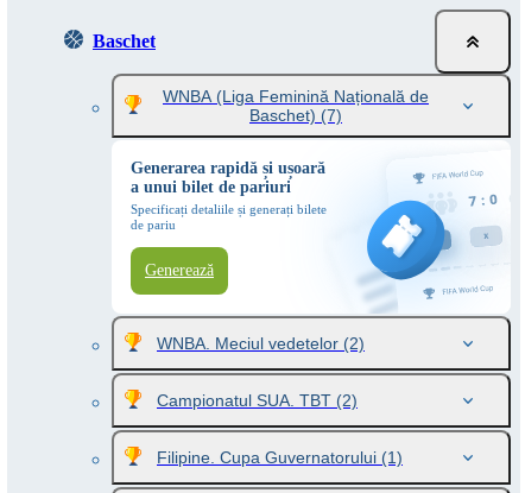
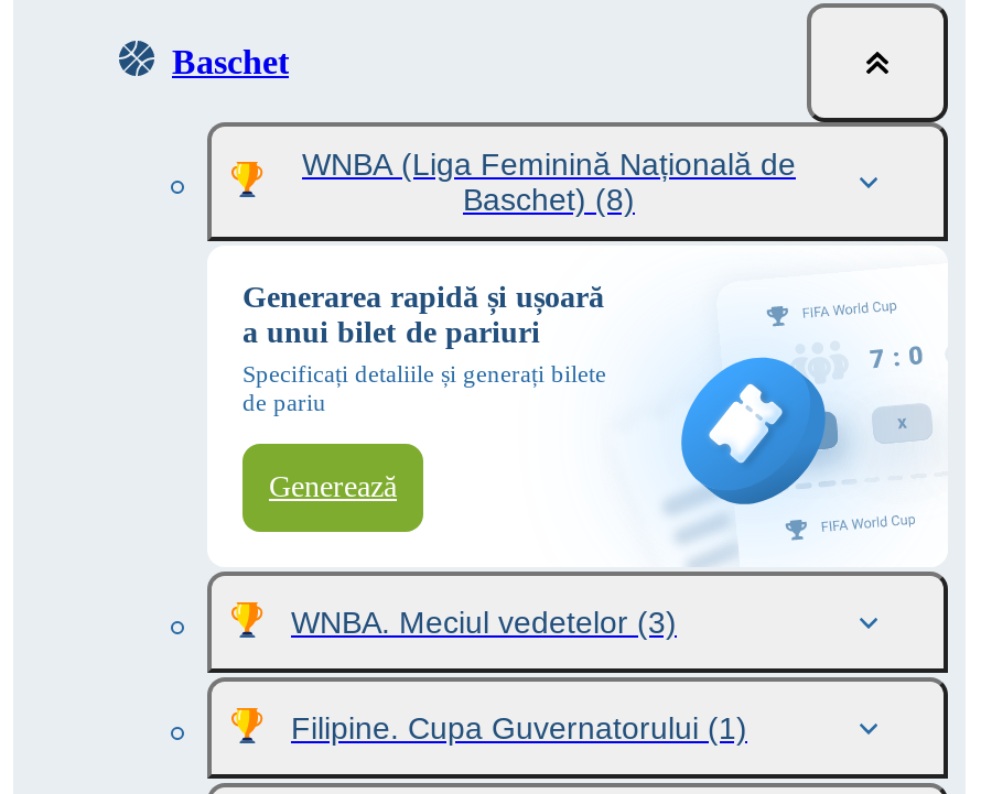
- Baschet) (7)
+ Baschet) (8)

- WNBA. Meciul vedetelor (2)
- Campionatul SUA. TBT (2)
+ WNBA. Meciul vedetelor (3)
